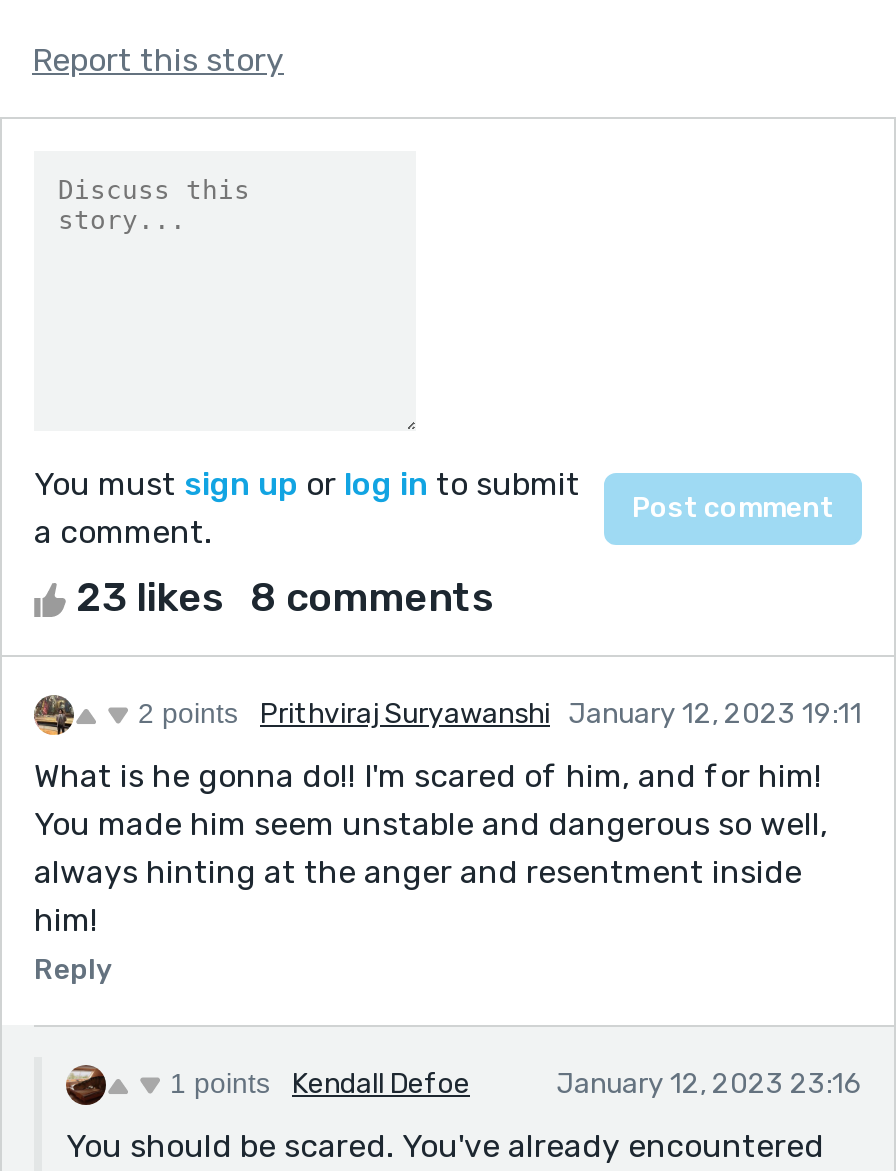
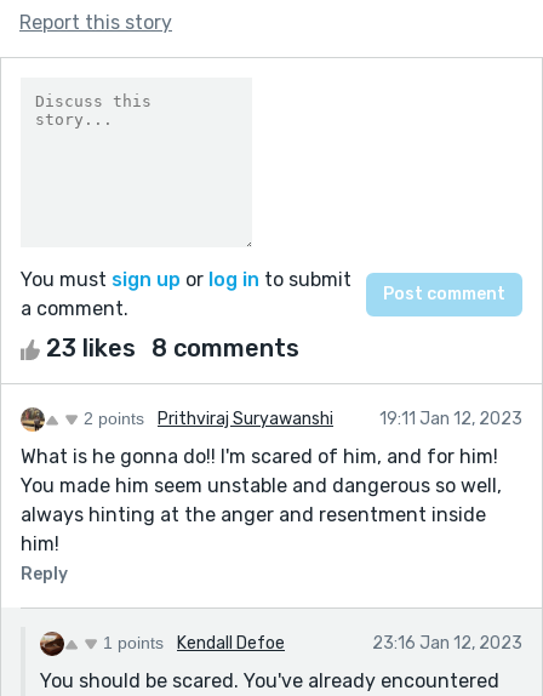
- Prithviraj Suryawanshi January 12, 2023 19:11
+ Prithviraj Suryawanshi
+ 19:11 Jan 12, 2023

- January 12, 2023 23:16
+ 23:16 Jan 12, 2023
